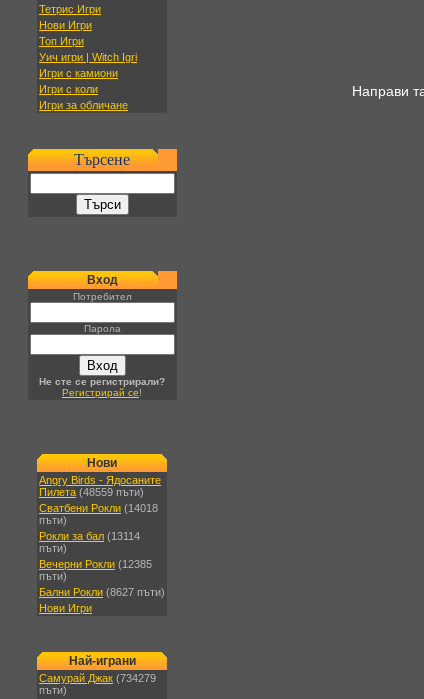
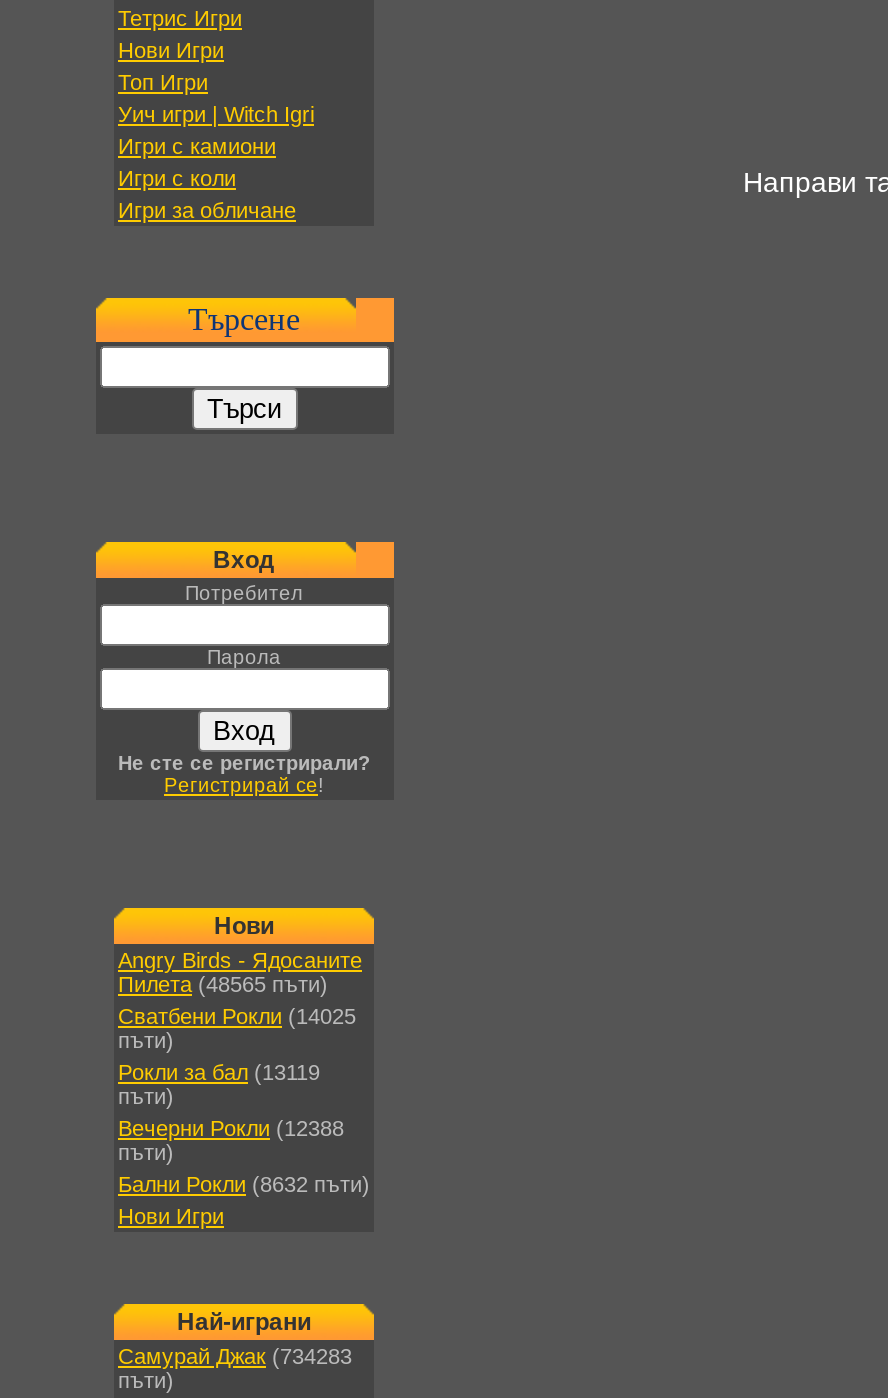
- Пилета(48559 пъти)
+ Пилета(48565 пъти)

- Сватбени Рокли (14018
+ Сватбени Рокли (14025

- Рокли за бал (13114
+ Рокли за бал (13119

- Вечерни Рокли (12385
+ Вечерни Рокли (12388

- Бални Рокли (8627 пъти)
+ Бални Рокли (8632 пъти)

- Самурай Джак (734279
+ Самурай Джак (734283
